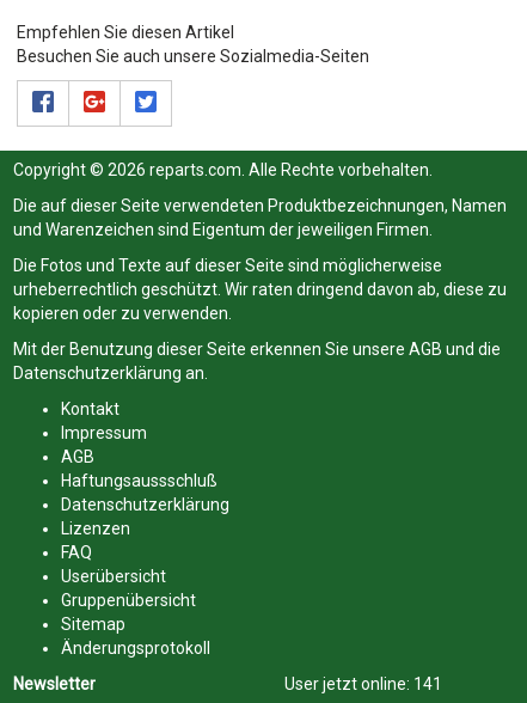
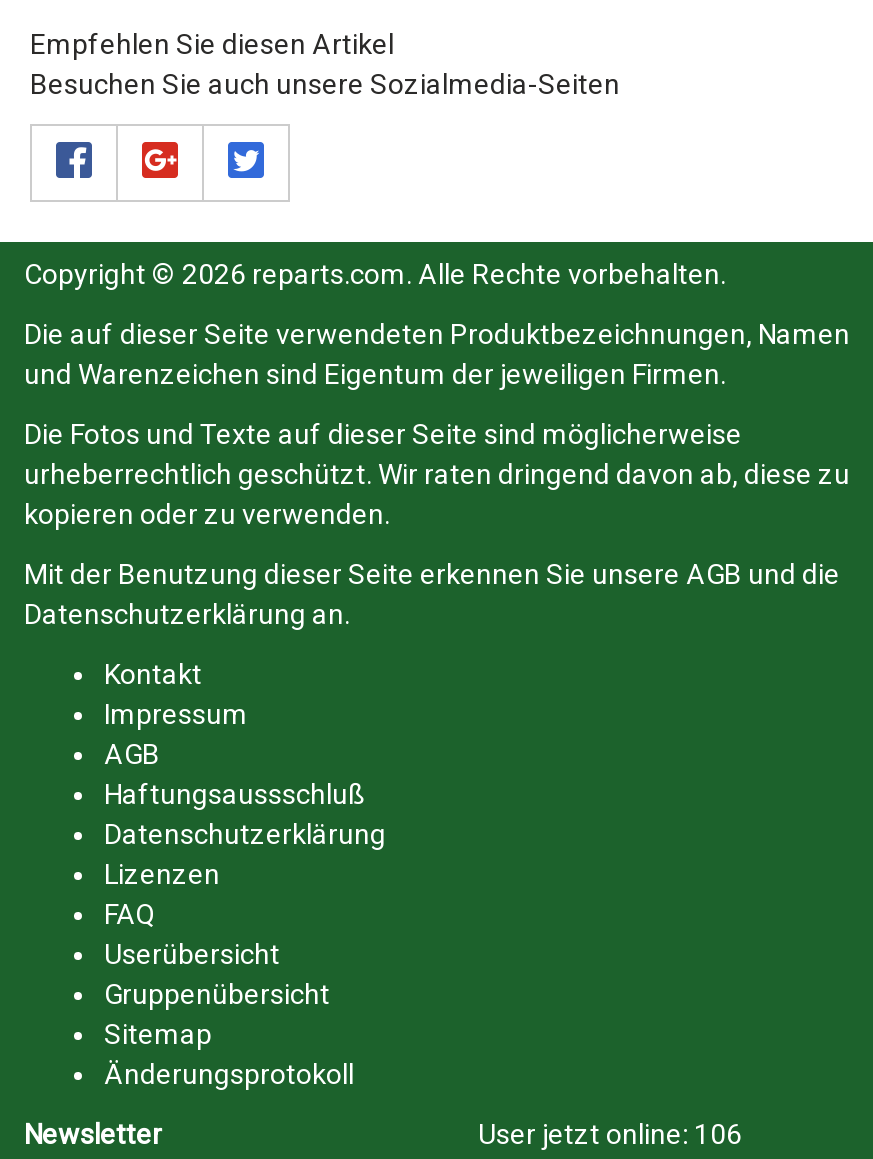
- User jetzt online: 141
+ User jetzt online: 106
